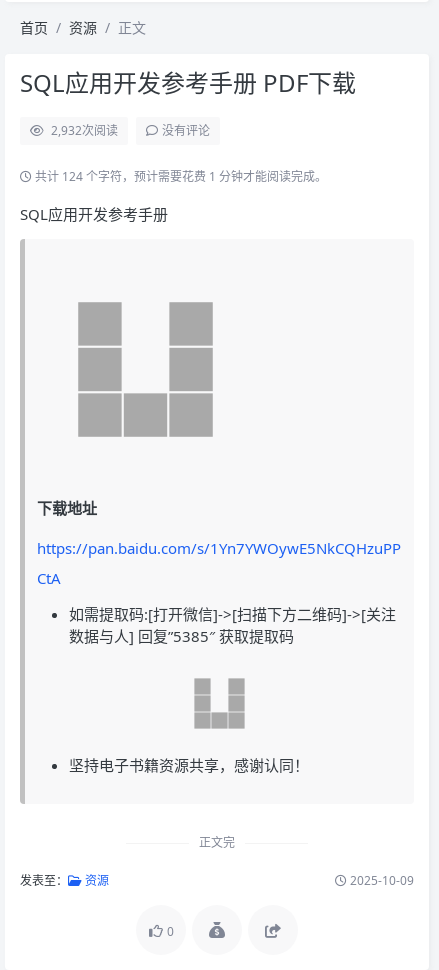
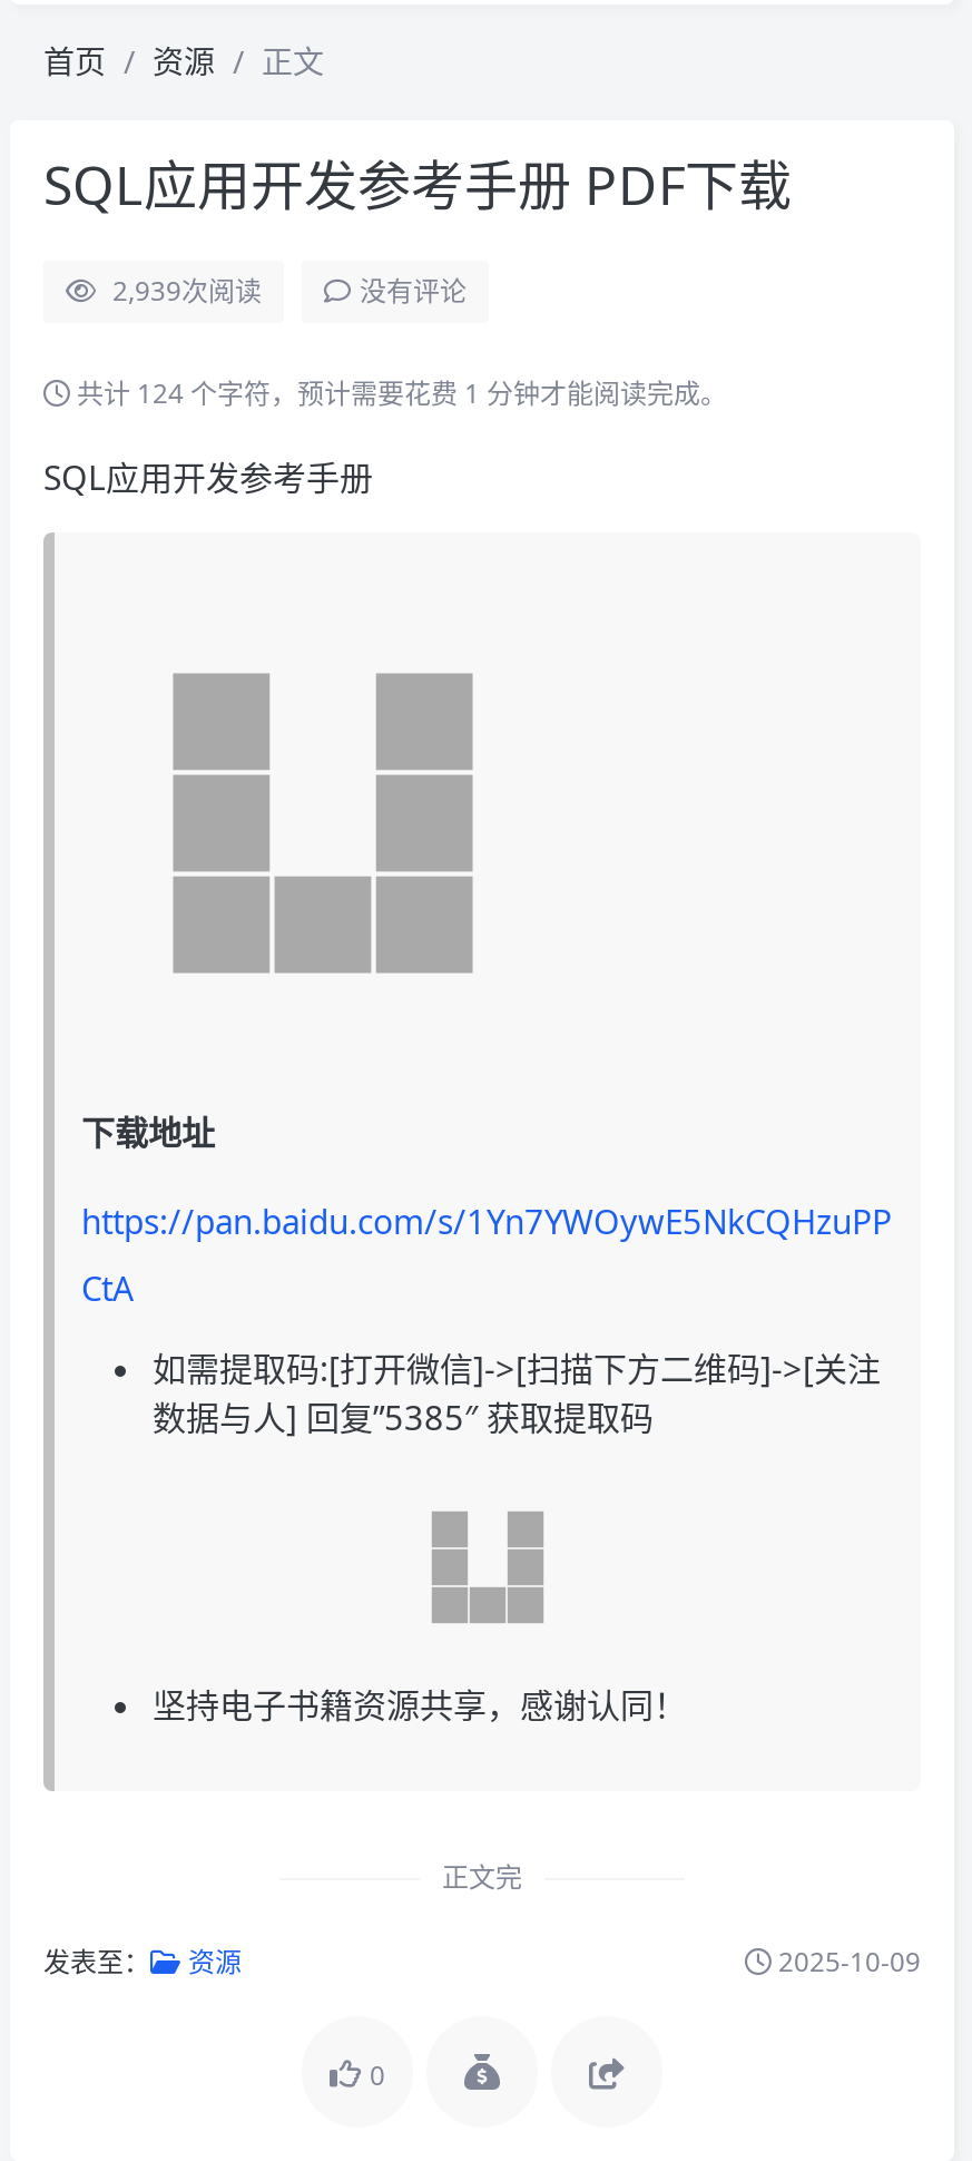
- 2,932次阅读
+ 2,939次阅读
